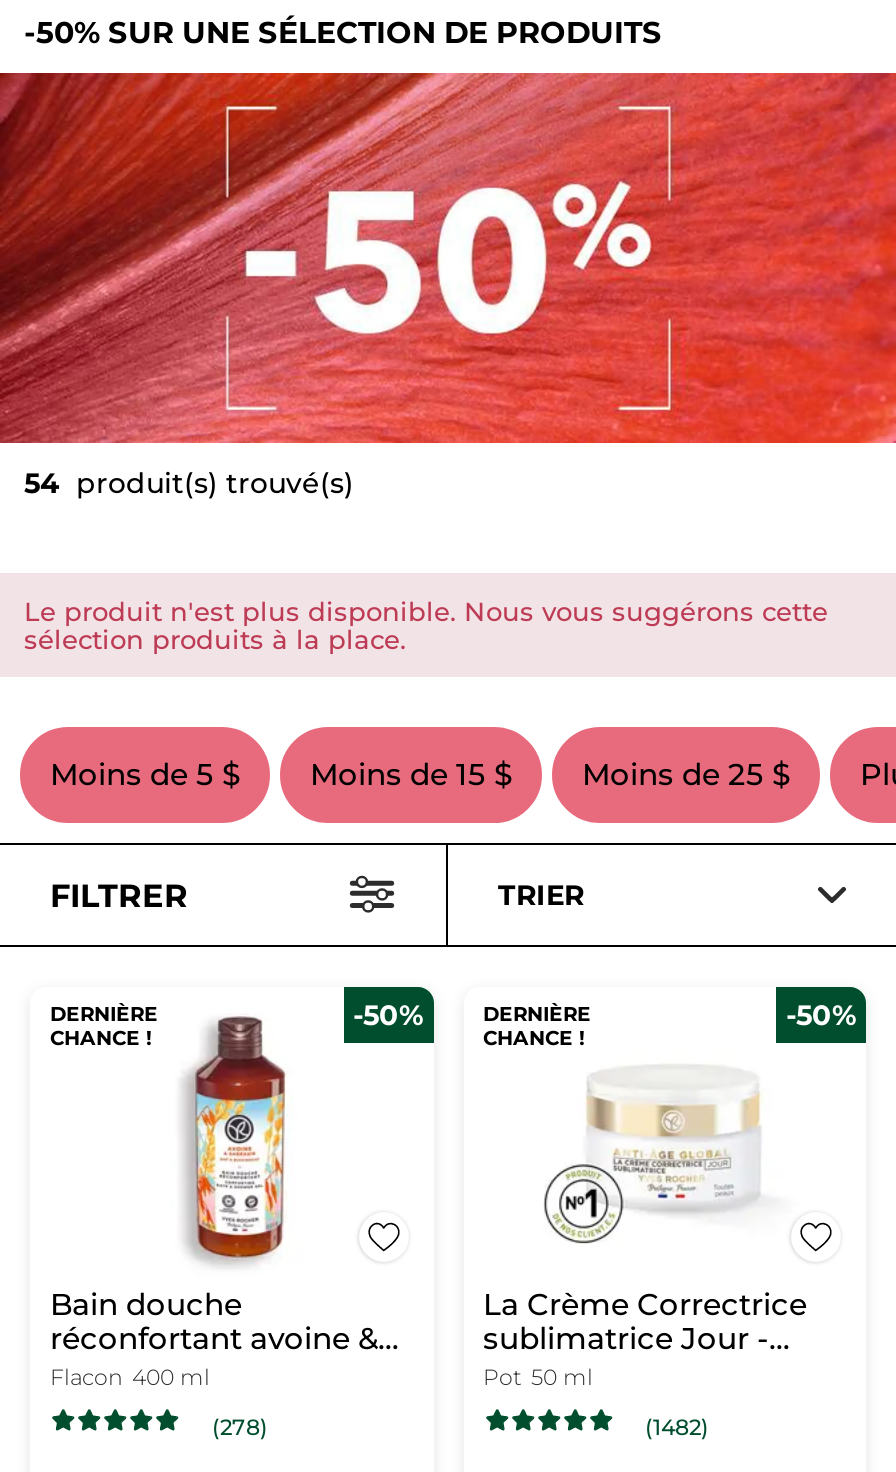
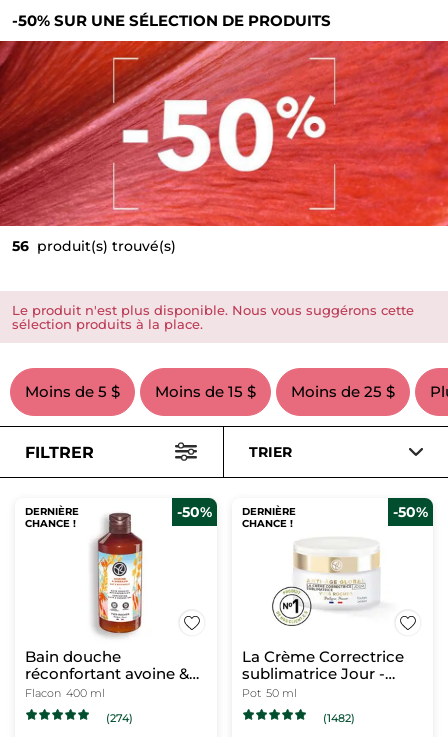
- 54 produit(s) trouvé(s)
+ 56 produit(s) trouvé(s)

- (278)
+ (274)
